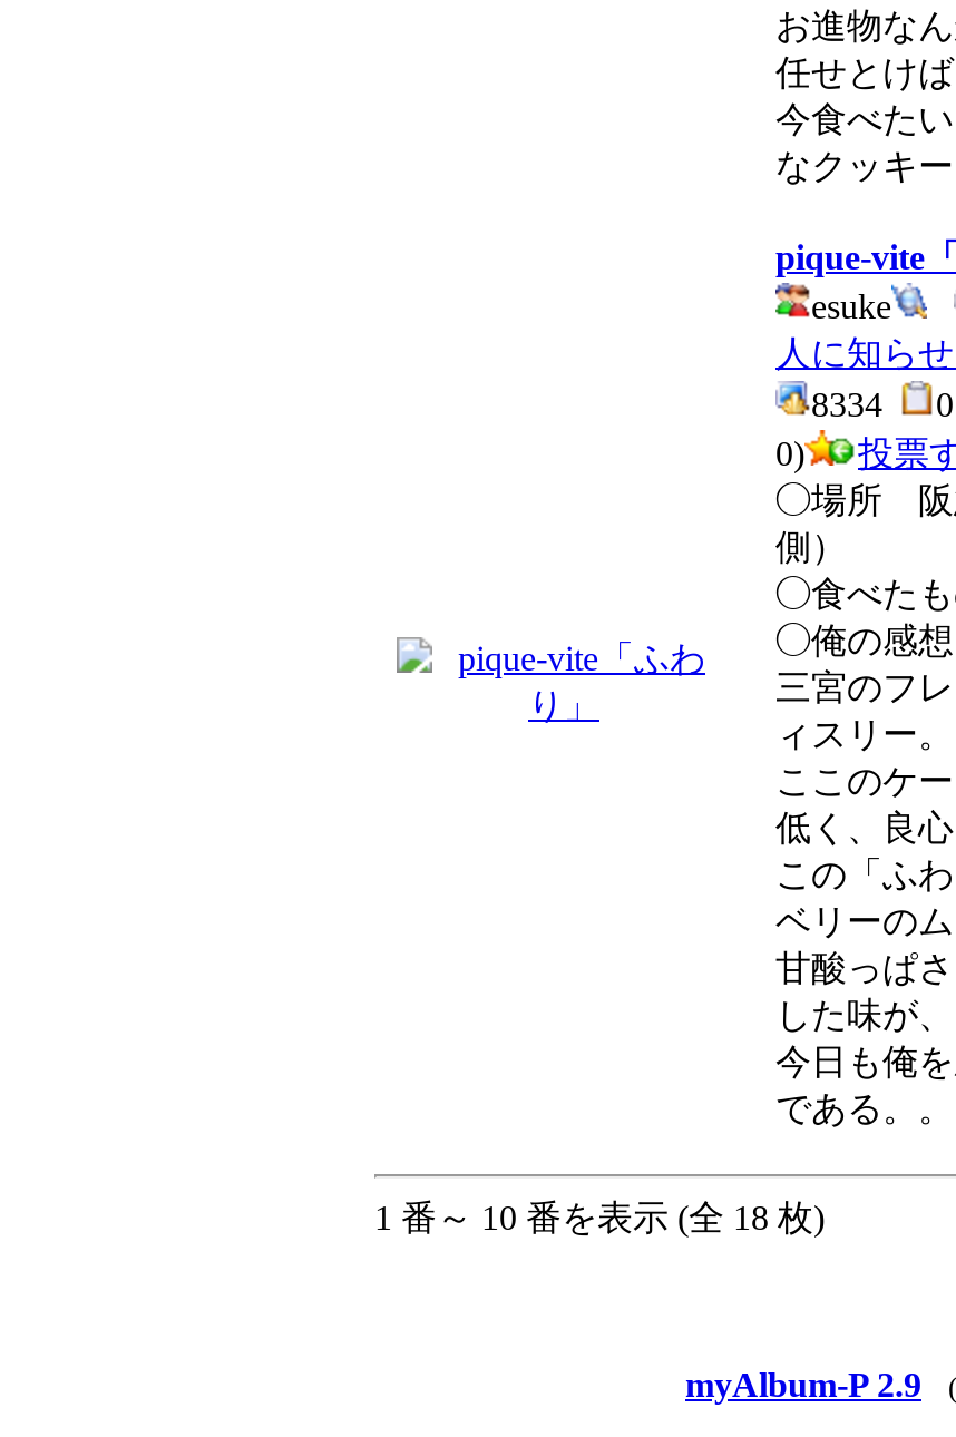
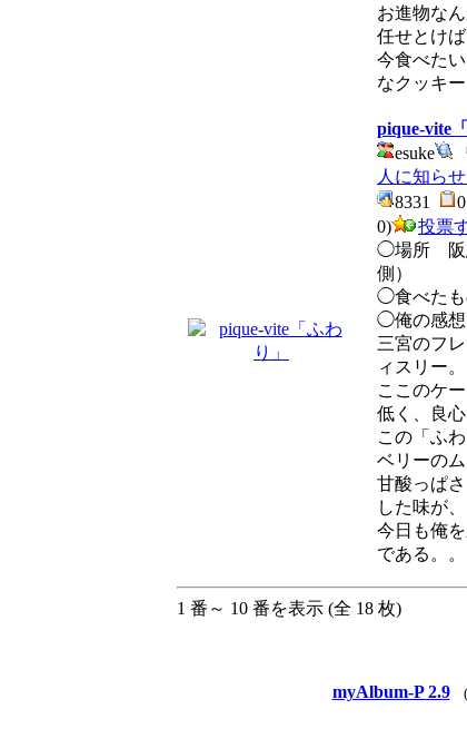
- 8334
+ 8331
